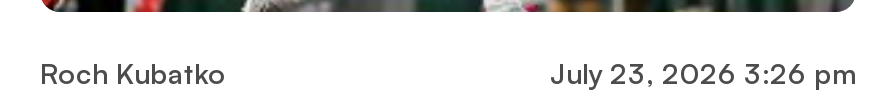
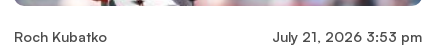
- July 23, 2026 3:26 pm
+ July 21, 2026 3:53 pm
